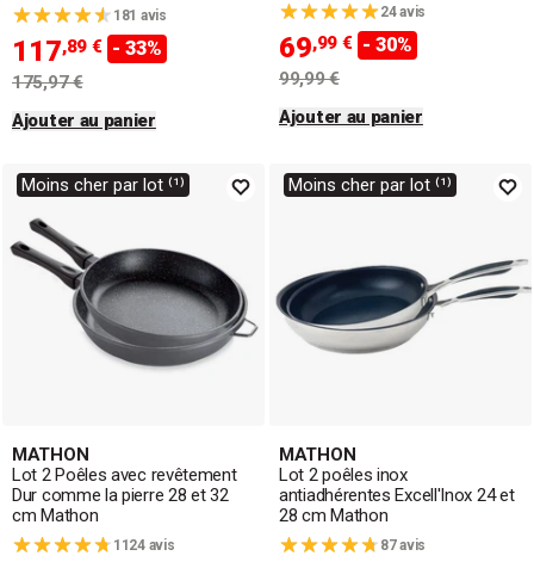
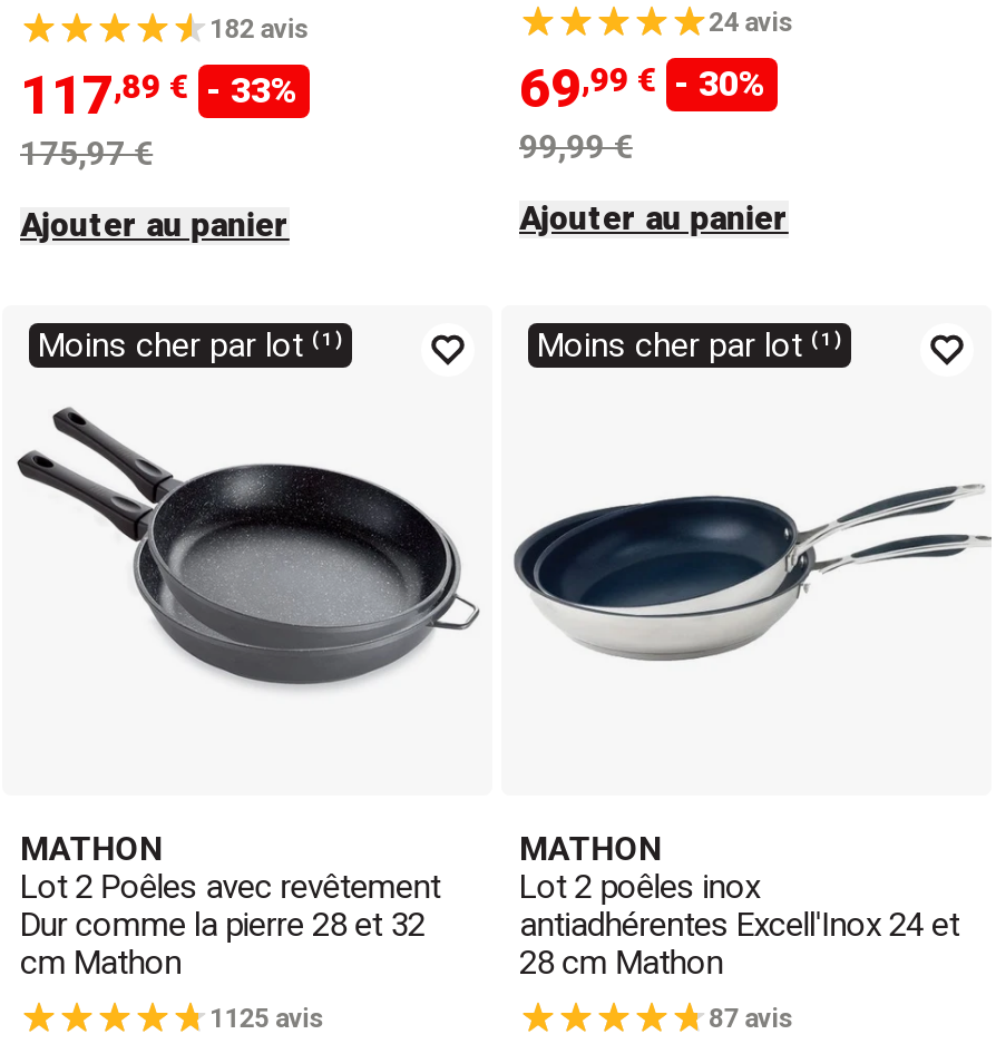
- 181 avis
+ 182 avis

- 1124 avis
+ 1125 avis
